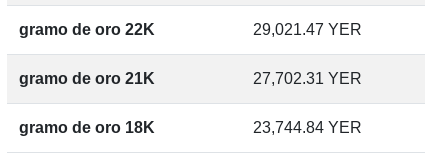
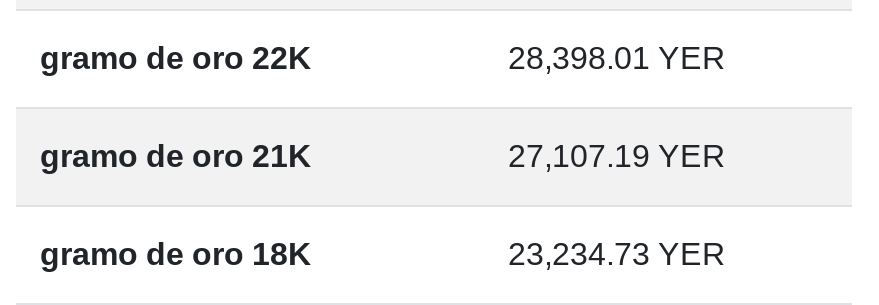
- 29,021.47 YER
+ 28,398.01 YER

- 27,702.31 YER
+ 27,107.19 YER

- 23,744.84 YER
+ 23,234.73 YER
